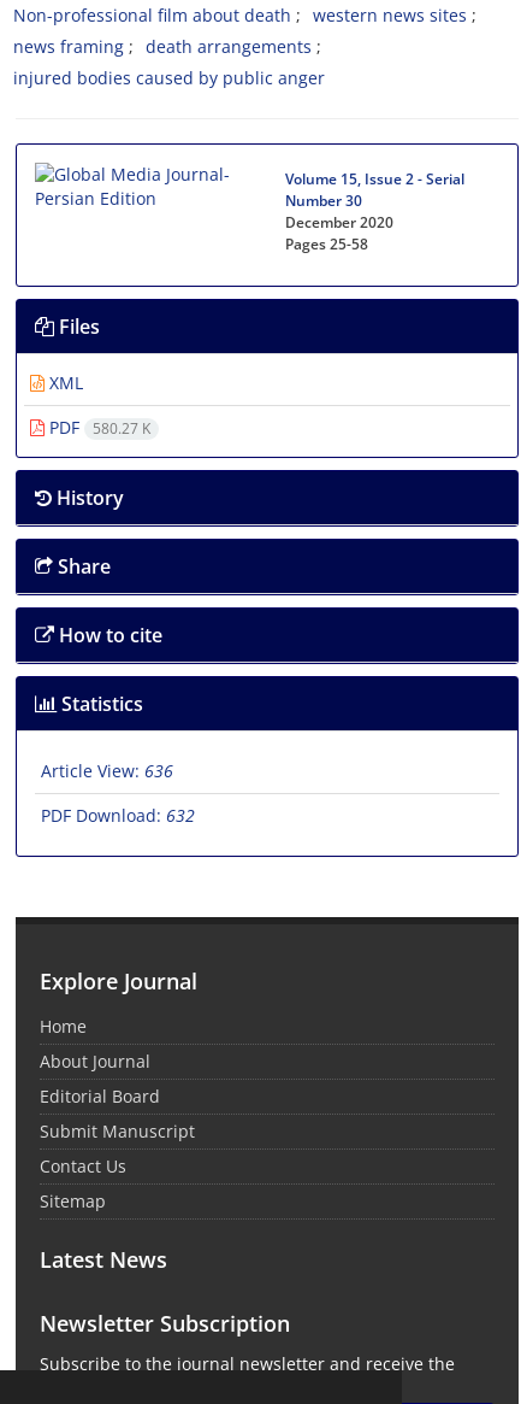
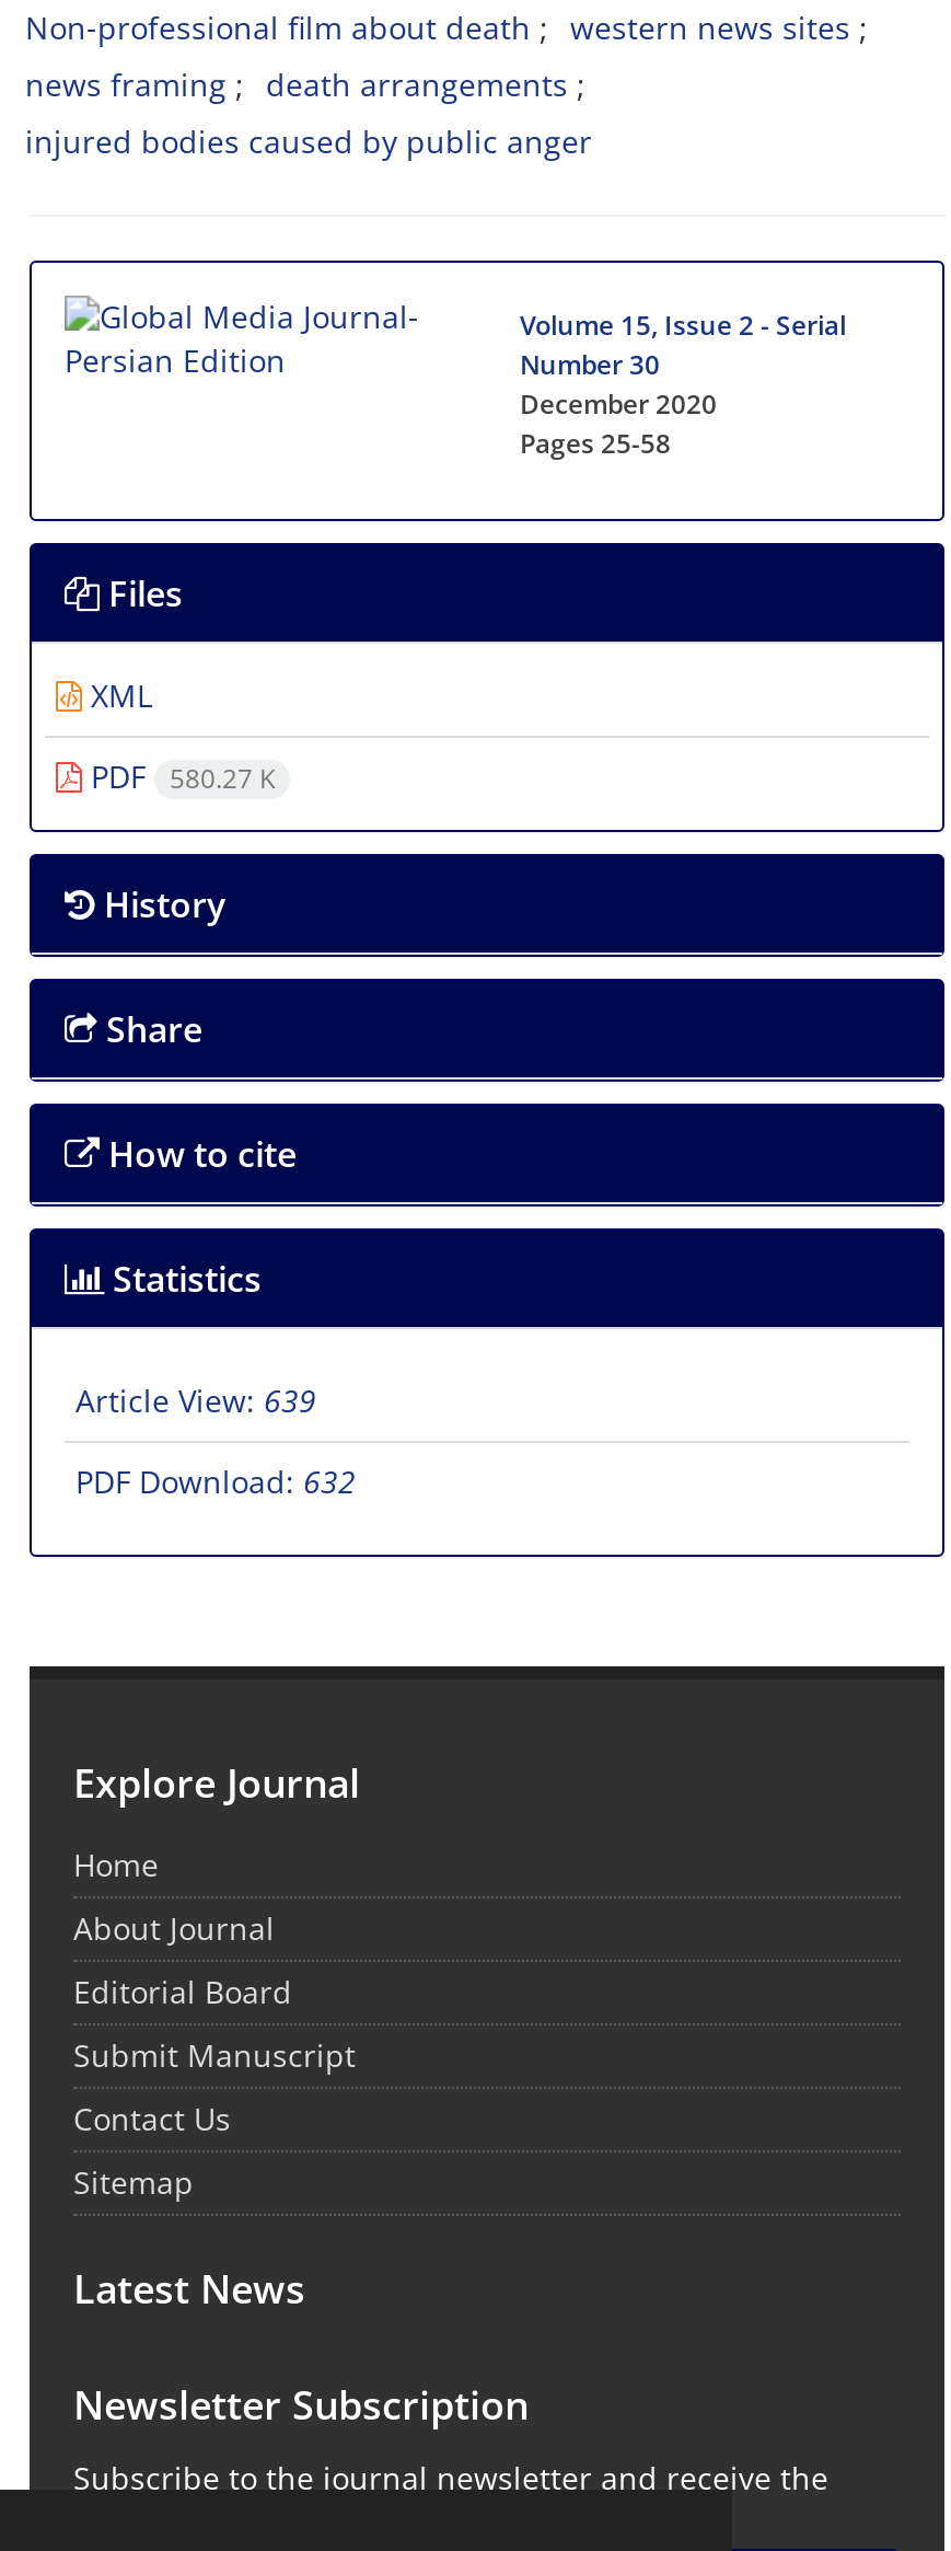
- Article View: 636
+ Article View: 639
